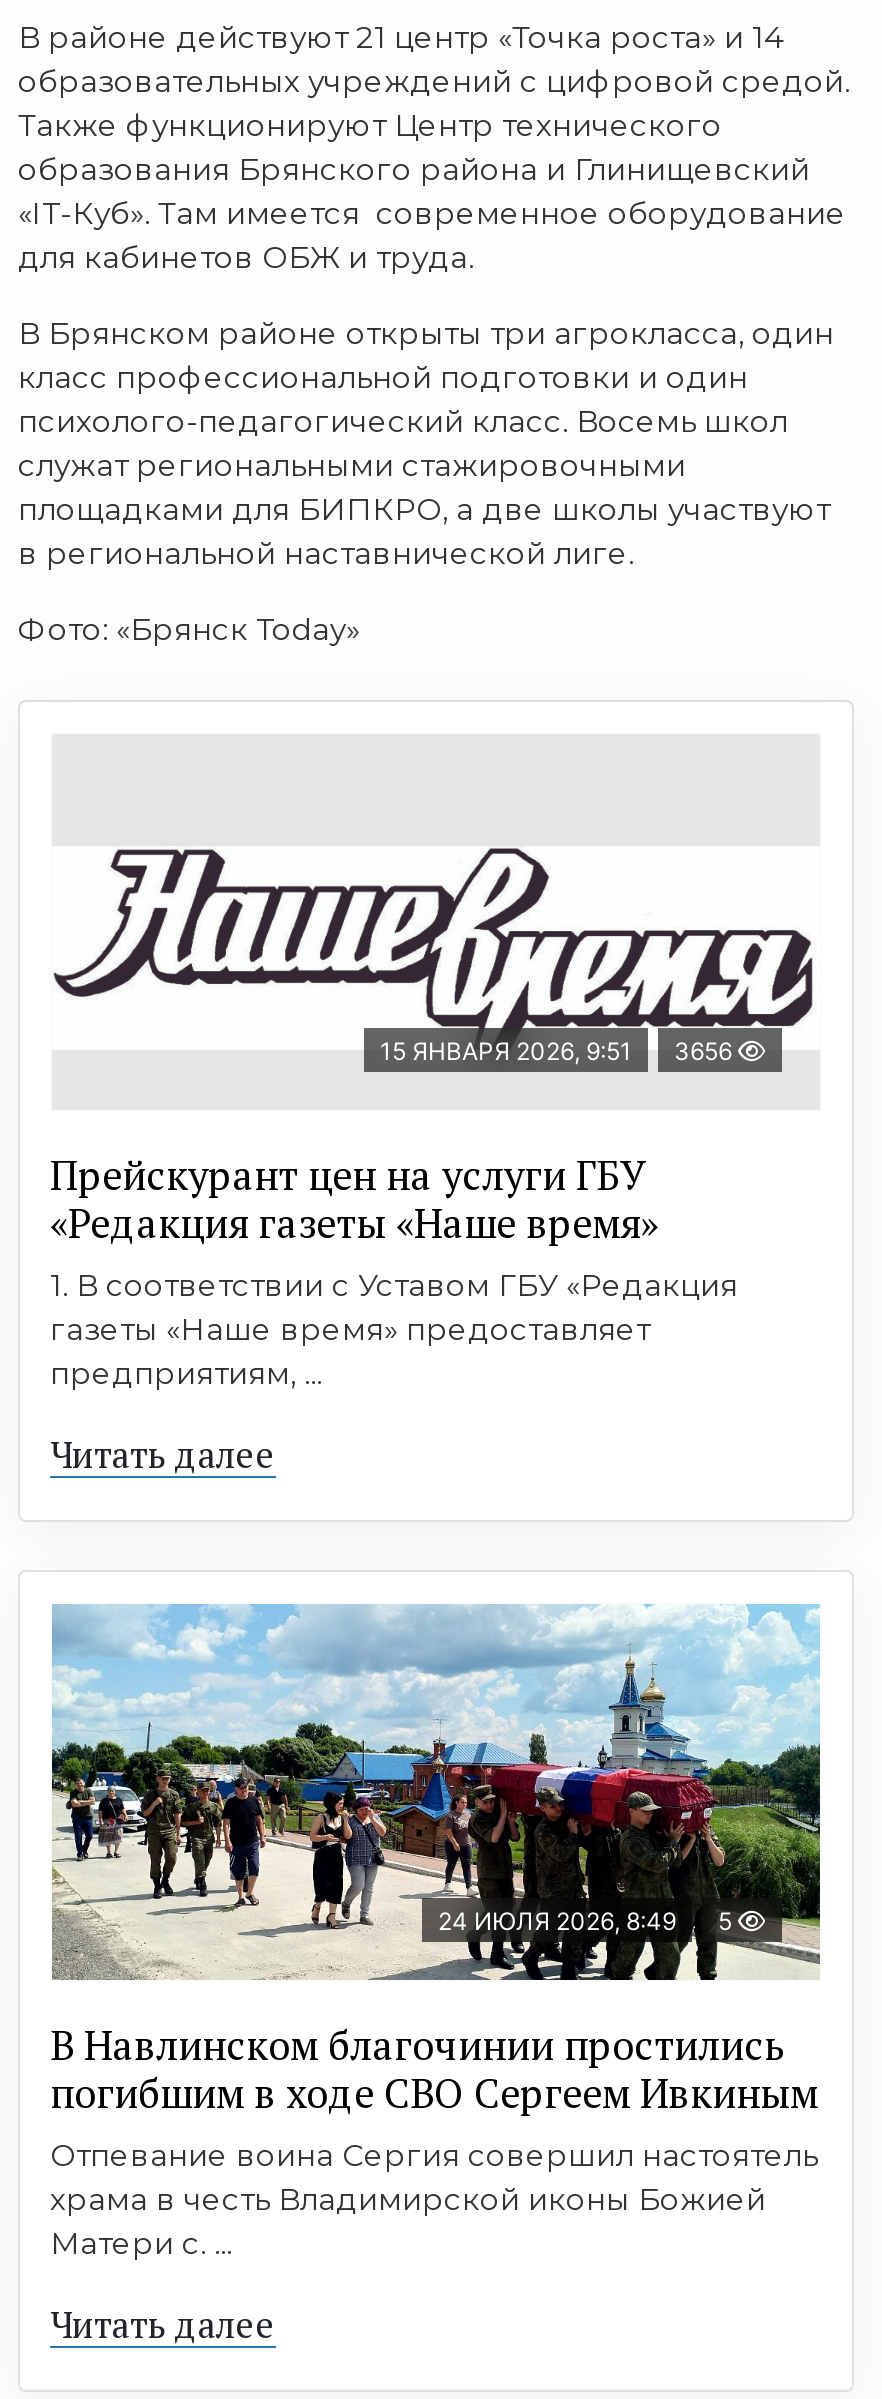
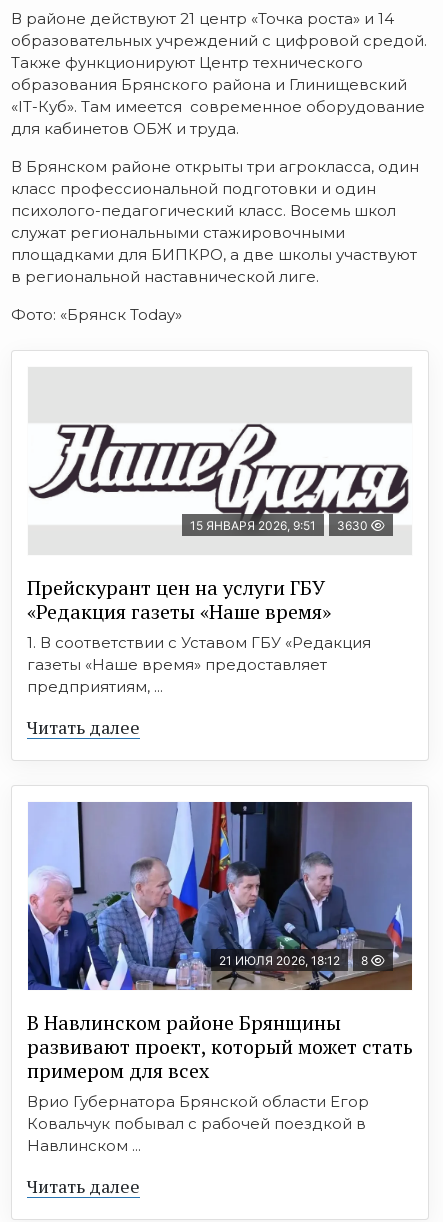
- 15 ЯНВАРЯ 2026, 9:51 3656
+ 15 ЯНВАРЯ 2026, 9:51 3630

- [image]
- 24 ИЮЛЯ 2026, 8:49
- 5
+ [image]
+ 21 ИЮЛЯ 2026, 18:12
+ 8

- В Навлинском благочинии простились
- погибшим в ходе СВО Сергеем Ивкиным
- Отпевание воина Сергия совершил настоятель
- храма в честь Владимирской иконы Божией
- Матери с. ...
+ В Навлинском районе Брянщины
+ развивают проект, который может стать
+ примером для всех
+ Врио Губернатора Брянской области Егор
+ Ковальчук побывал с рабочей поездкой в
+ Навлинском ...
